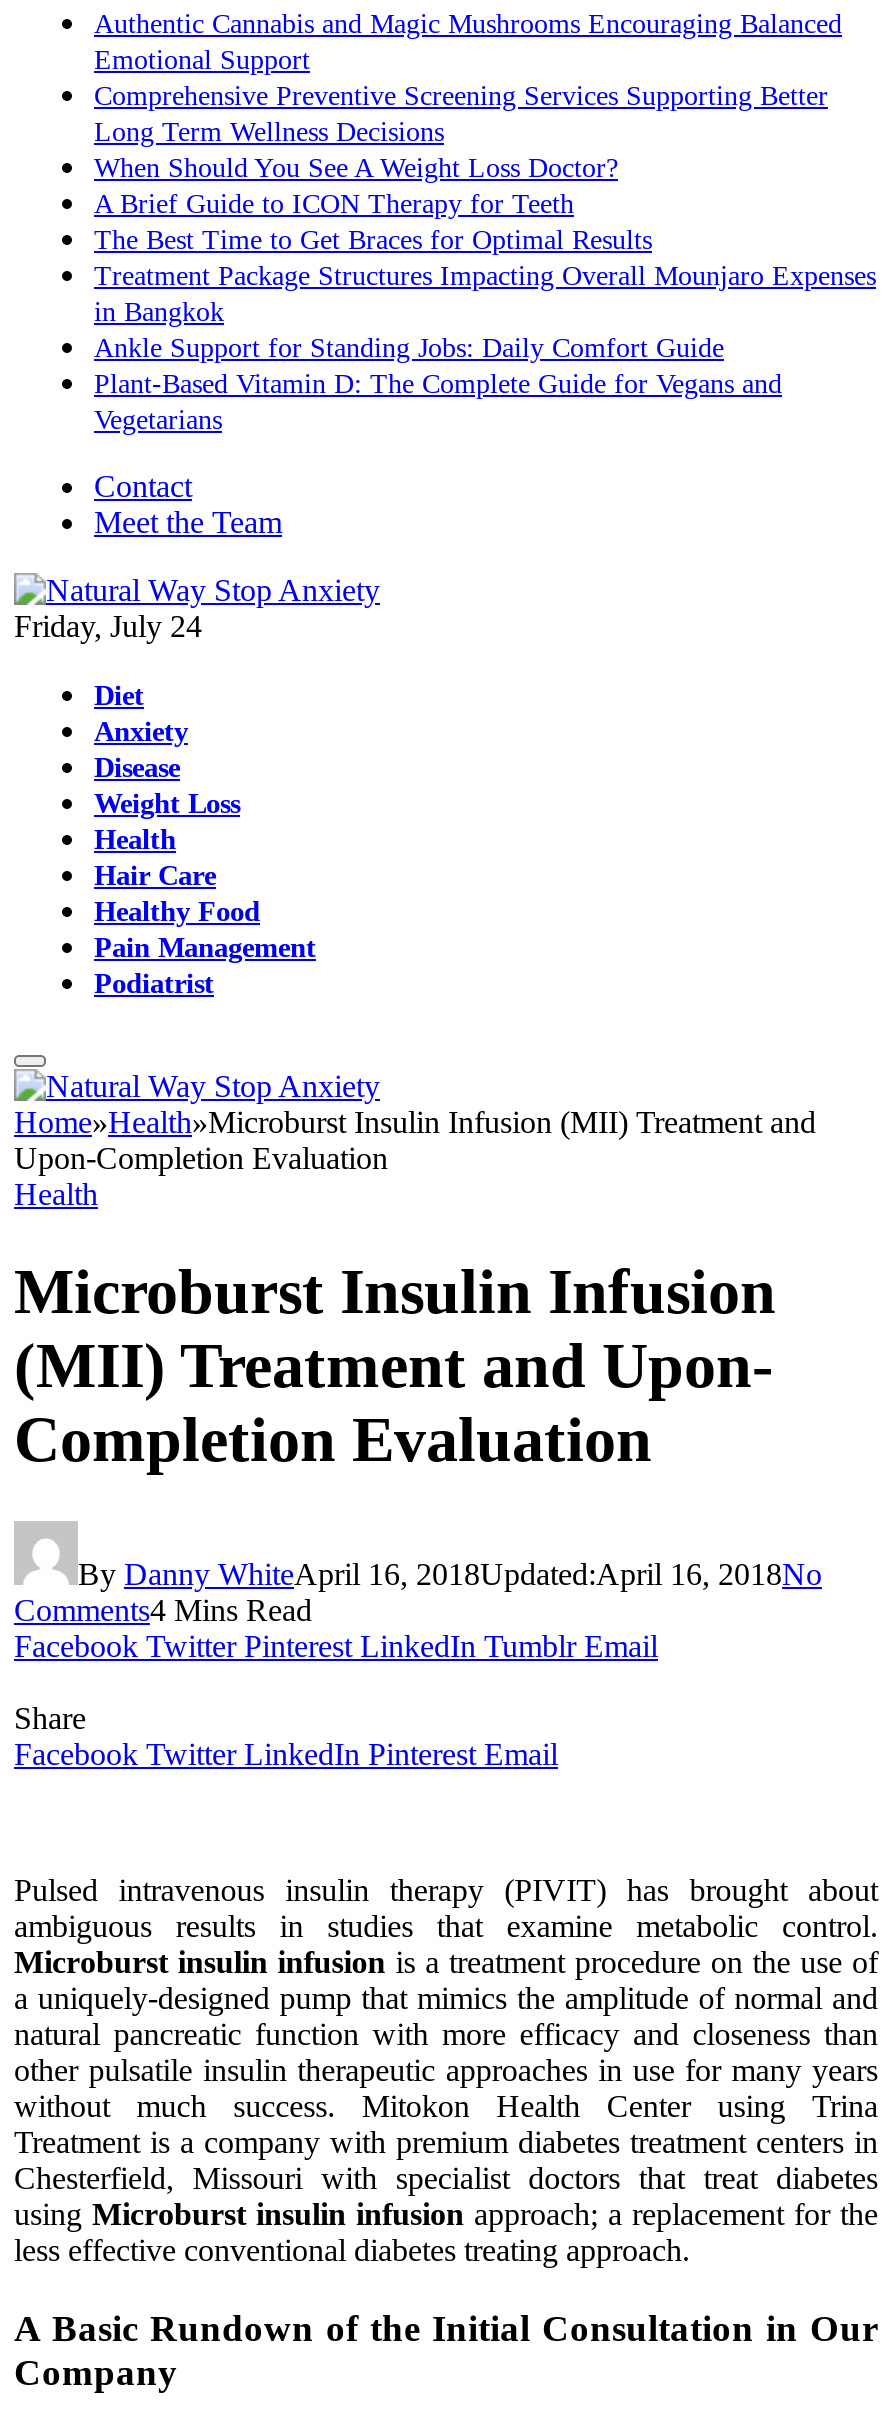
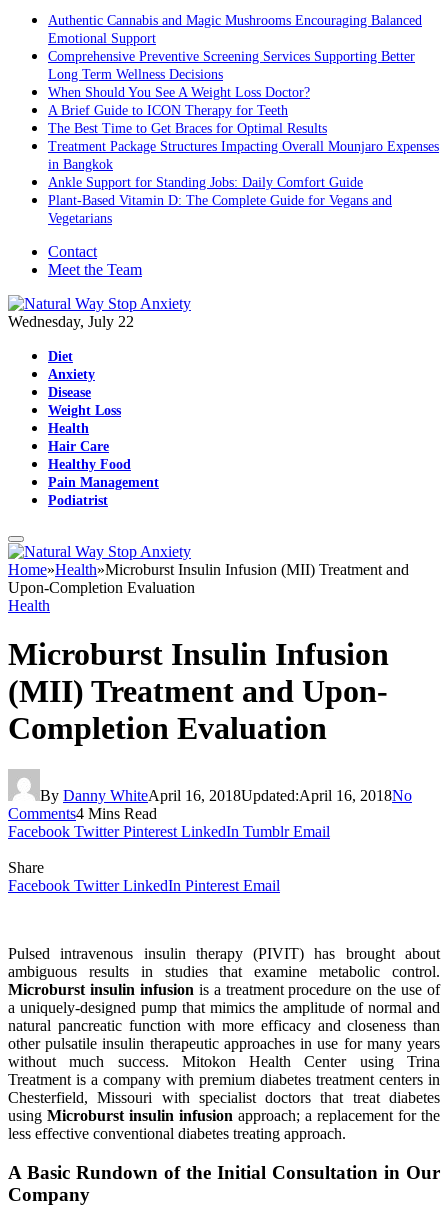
- Friday, July 24
+ Wednesday, July 22
